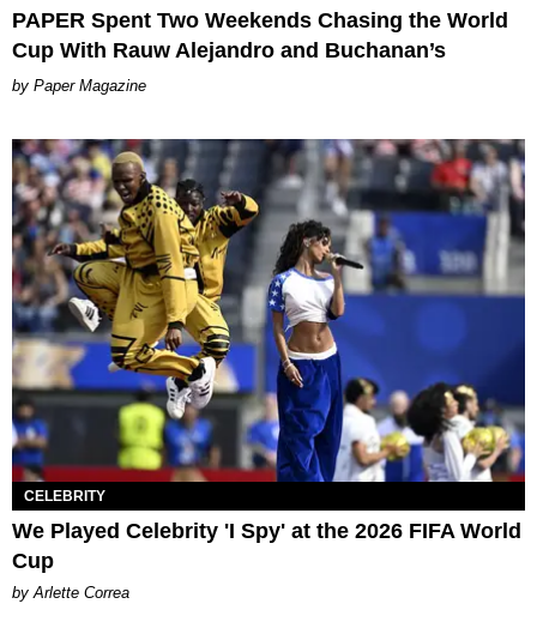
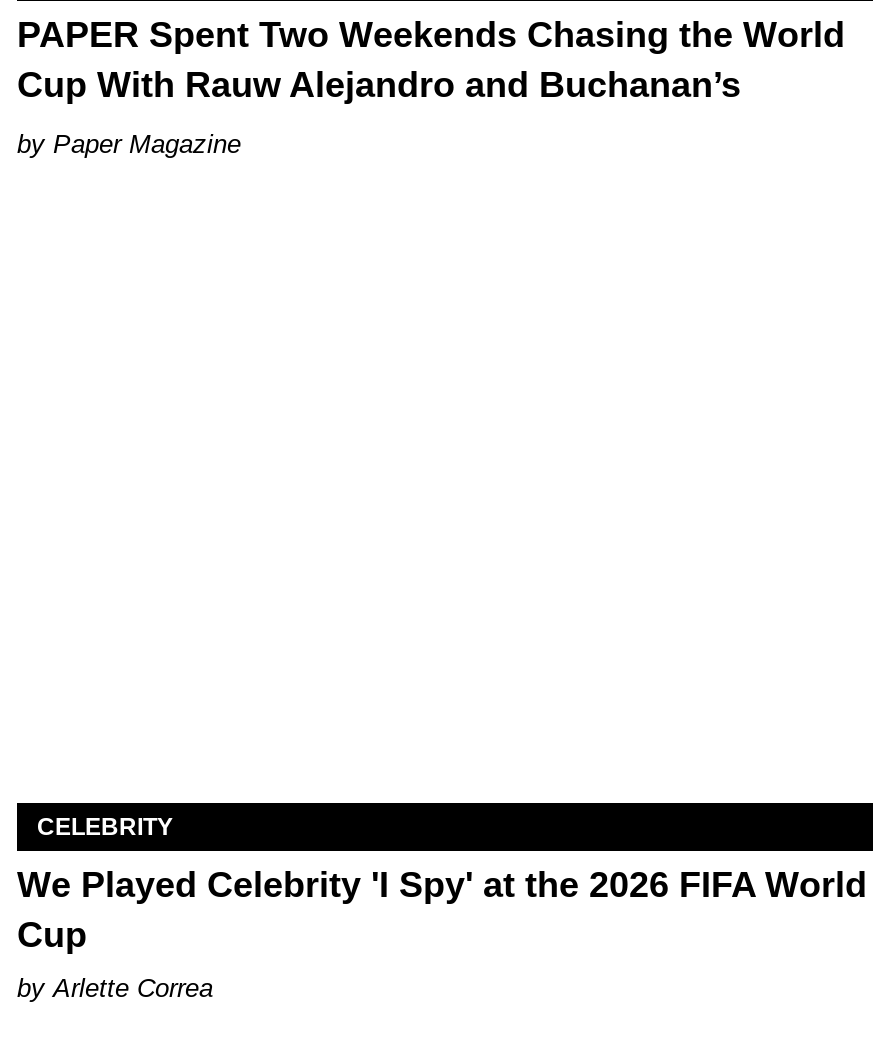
- [image]
